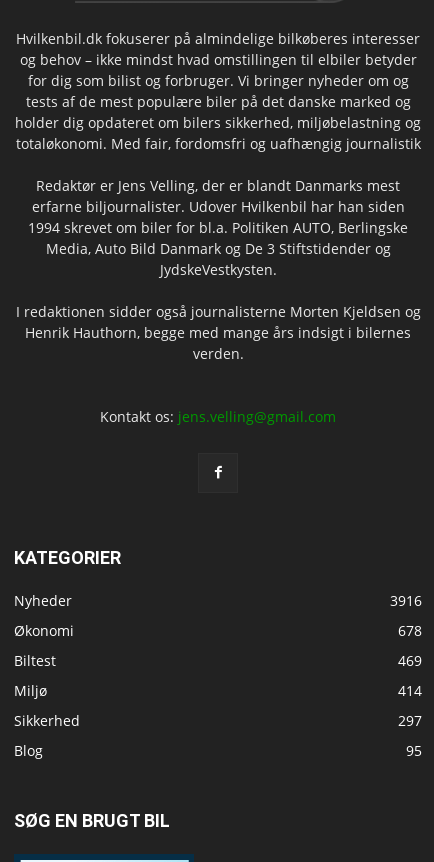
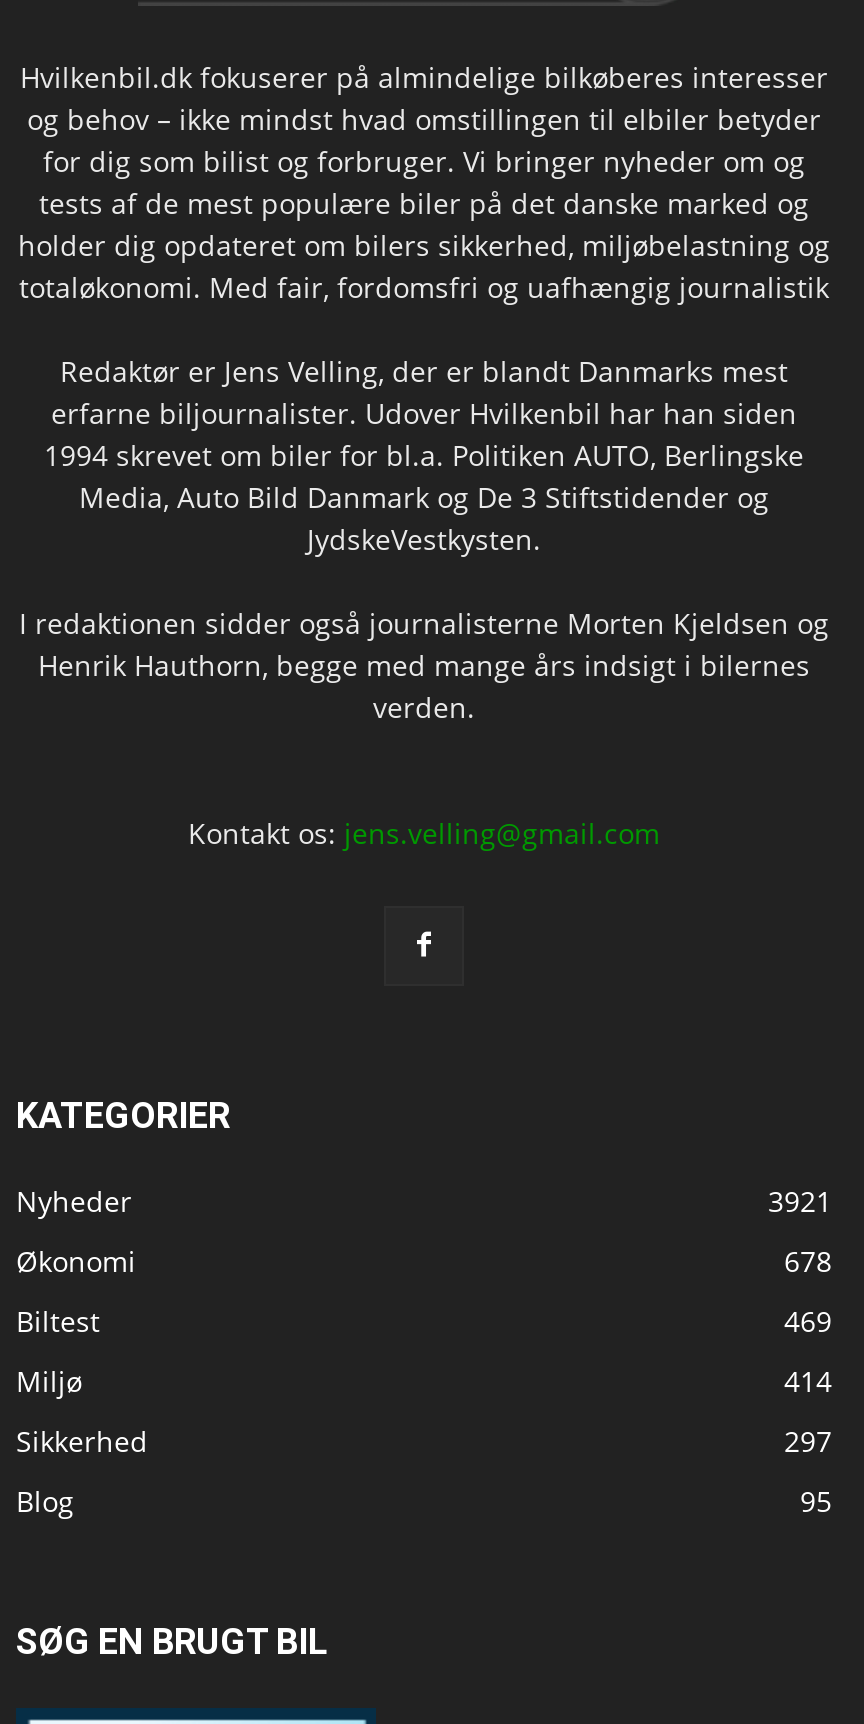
- 3916
+ 3921
